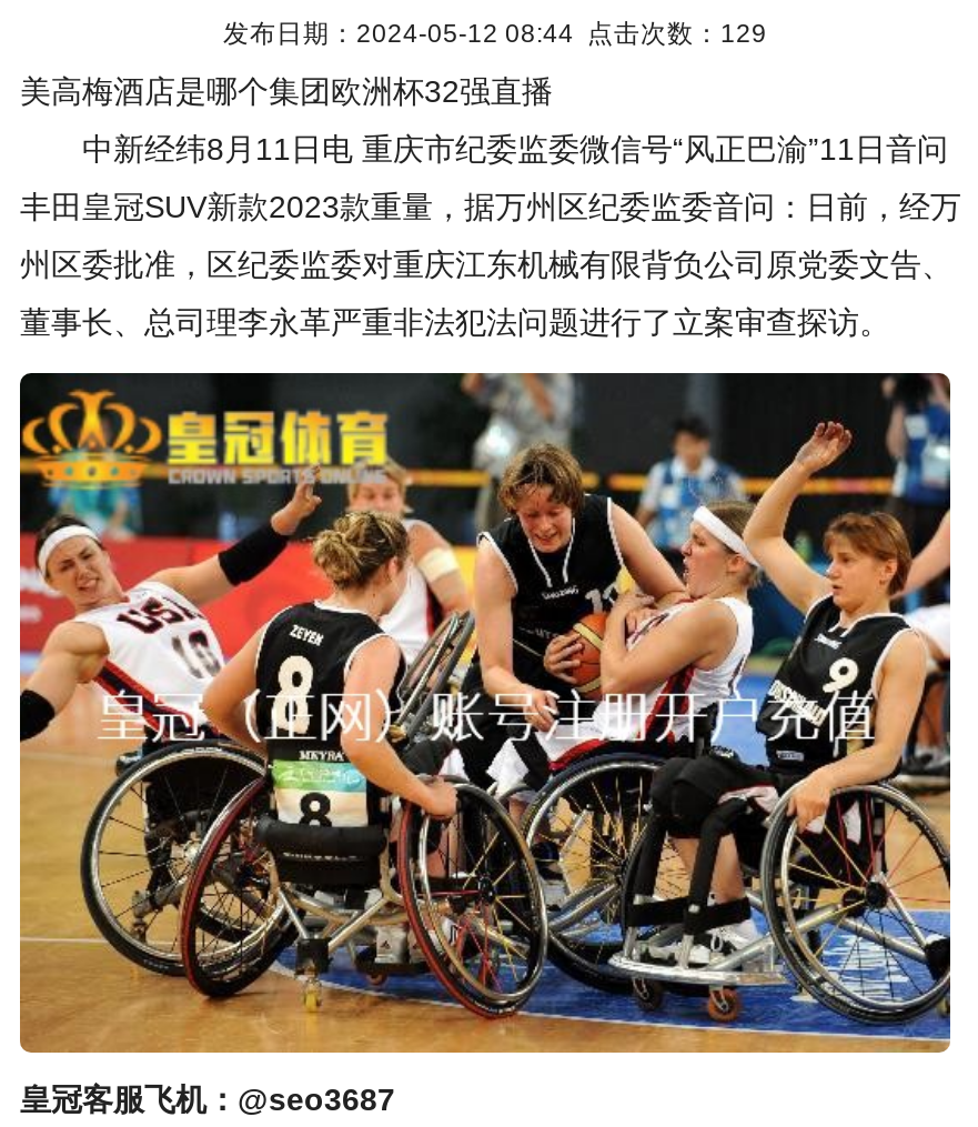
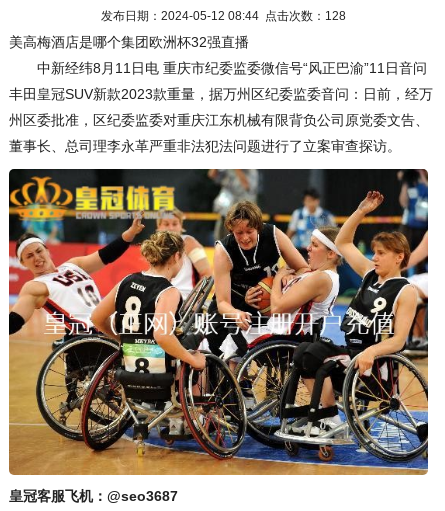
- 发布日期：2024-05-12 08:44 点击次数：129
+ 发布日期：2024-05-12 08:44 点击次数：128
